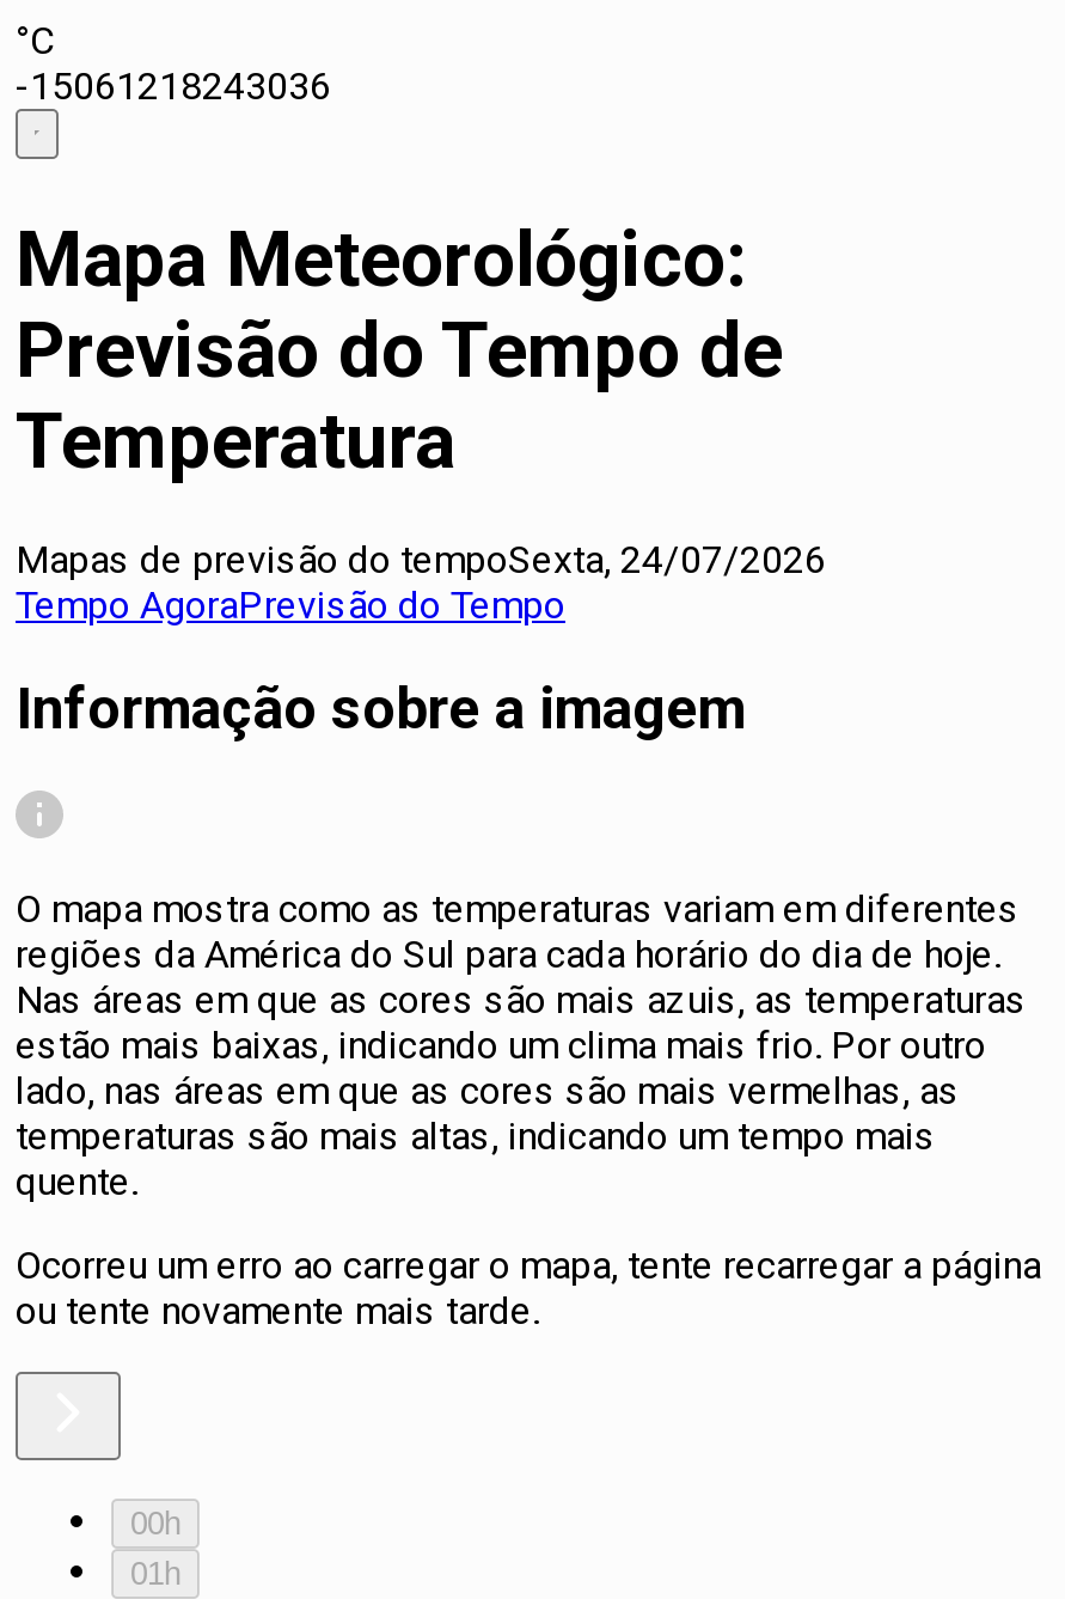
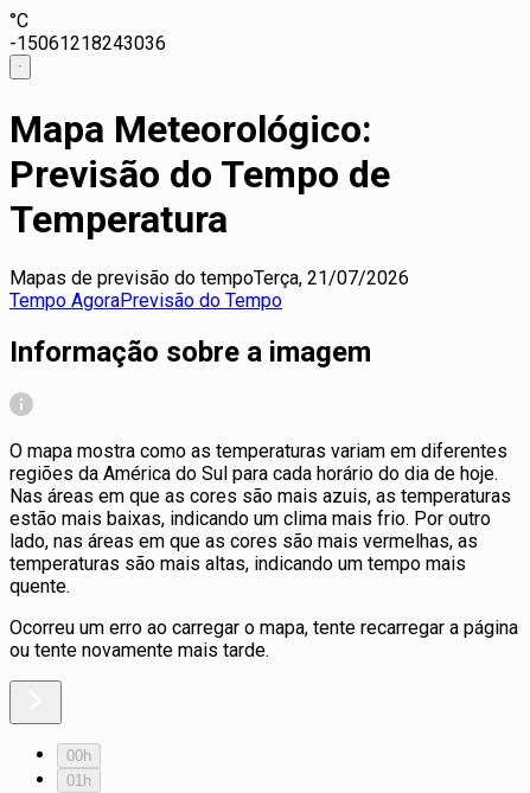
- Mapas de previsão do tempoSexta, 24/07/2026
+ Mapas de previsão do tempoTerça, 21/07/2026
